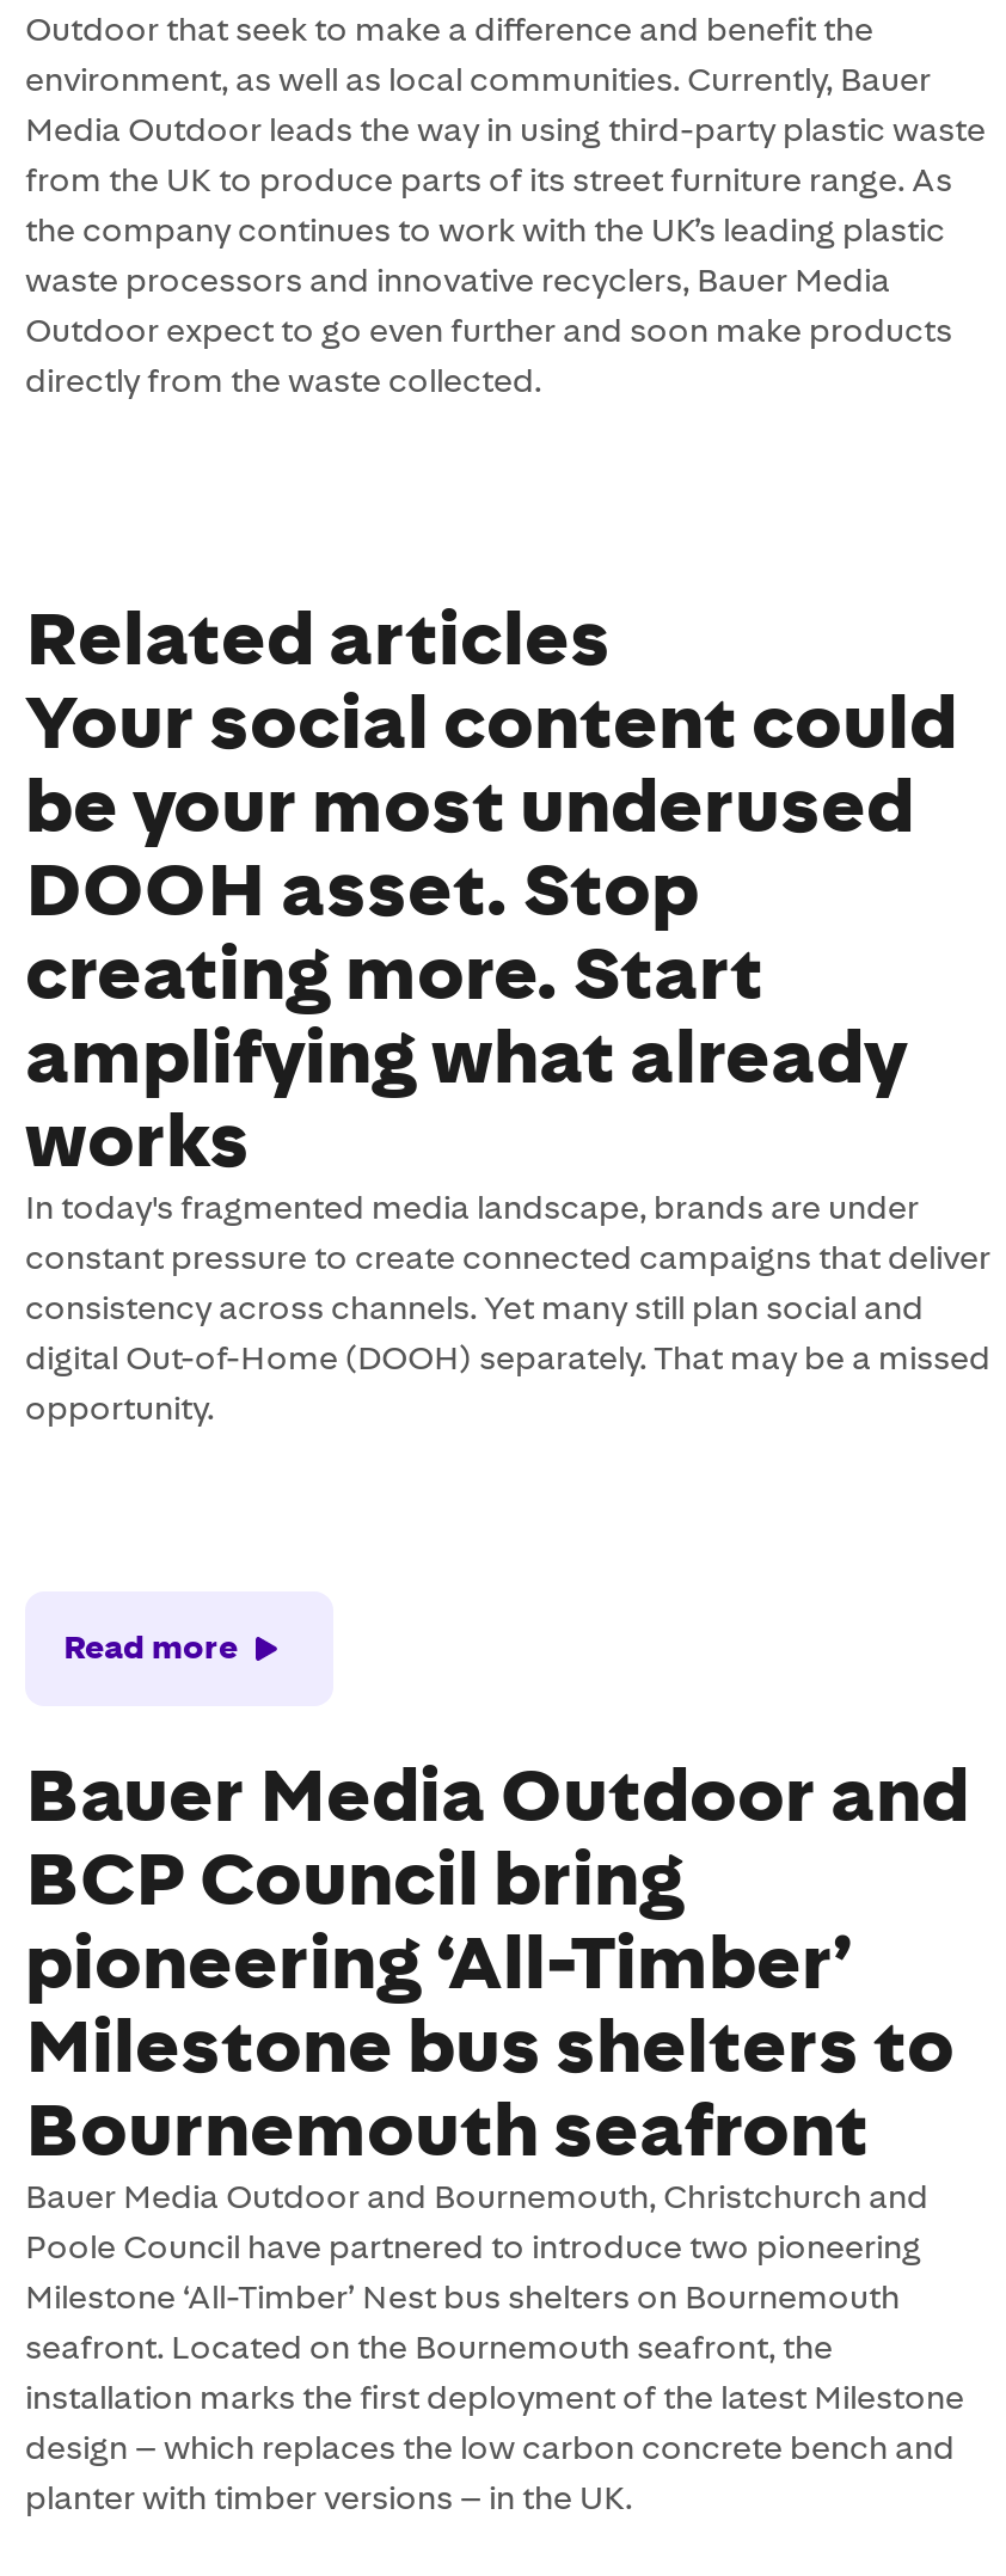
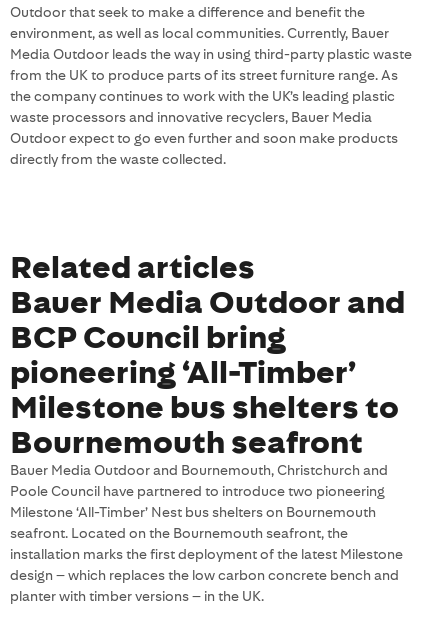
- Your social content could
- be your most underused
- DOOH asset. Stop
- creating more. Start
- amplifying what already
- works
- In today's fragmented media landscape, brands are under
- constant pressure to create connected campaigns that deliver
- consistency across channels. Yet many still plan social and
- digital Out-of-Home (DOOH) separately. That may be a missed
- opportunity.

- Read more
